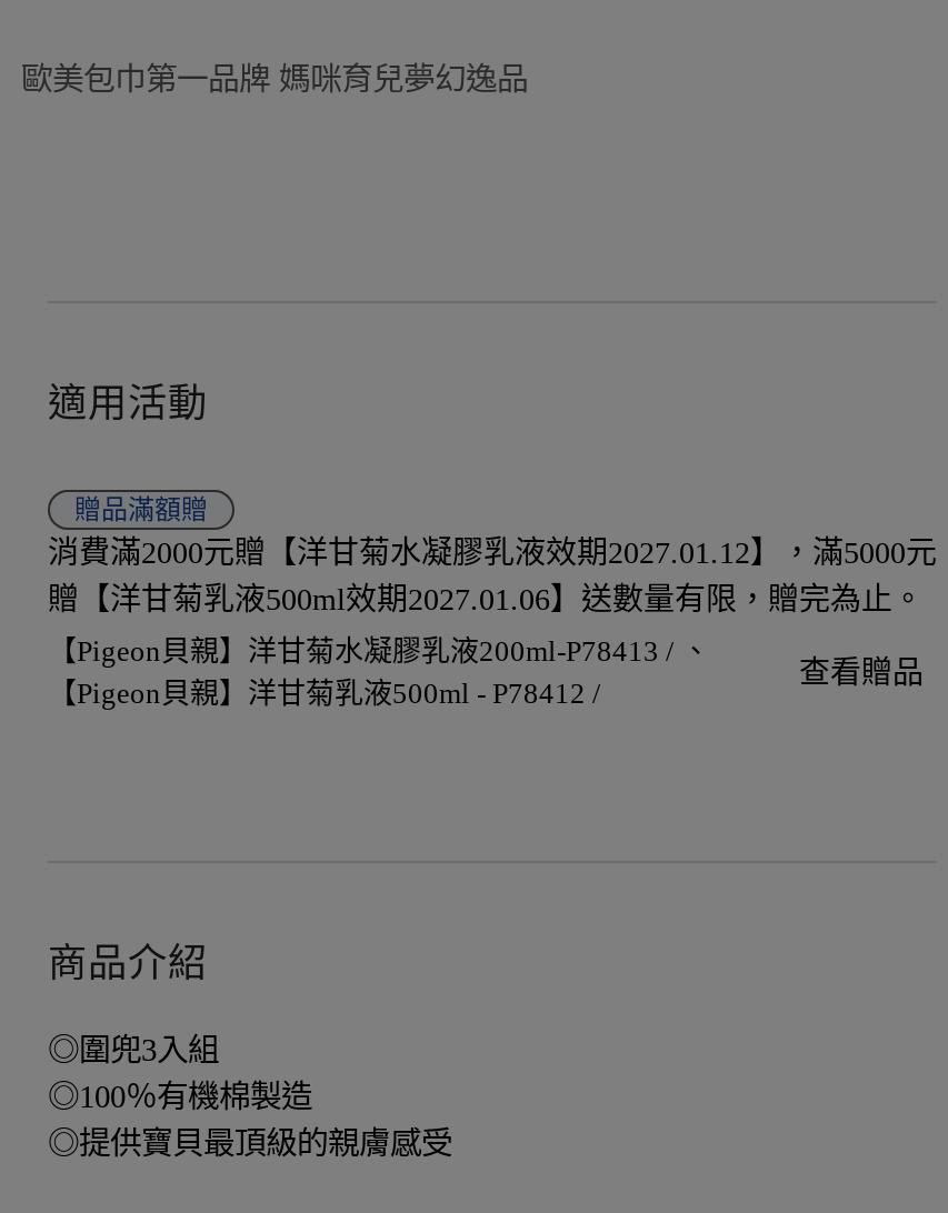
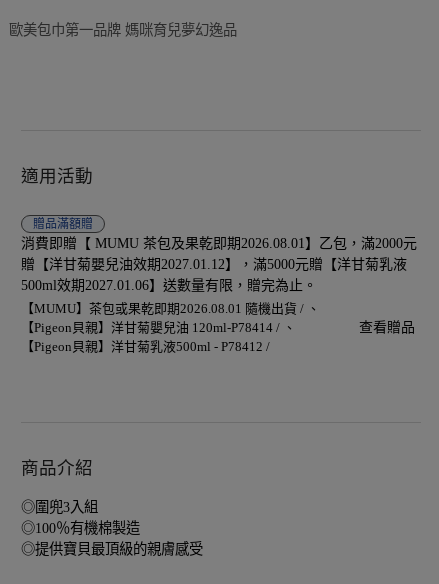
- 消費滿2000元贈【洋甘菊水凝膠乳液效期2027.01.12】，滿5000元
- 贈【洋甘菊乳液500ml效期2027.01.06】送數量有限，贈完為止。
+ 消費即贈【 MUMU 茶包及果乾即期2026.08.01】乙包，滿2000元
+ 贈【洋甘菊嬰兒油效期2027.01.12】，滿5000元贈【洋甘菊乳液
+ 500ml效期2027.01.06】送數量有限，贈完為止。

- 【Pigeon貝親】洋甘菊水凝膠乳液200ml-P78413 /
+ 【MUMU】茶包或果乾即期2026.08.01 隨機出貨 /
+ 【Pigeon貝親】洋甘菊嬰兒油 120ml-P78414 /
